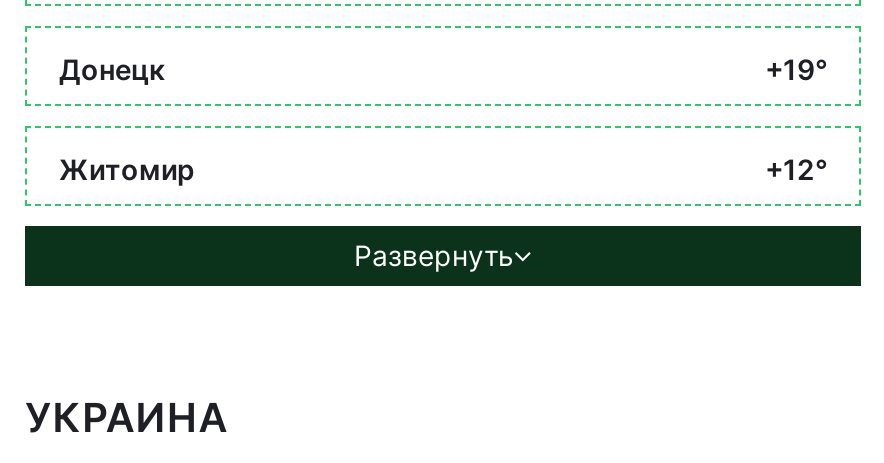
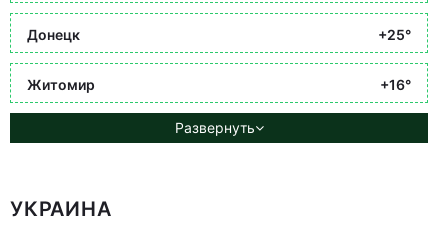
- +19°
+ +25°

- +12°
+ +16°
